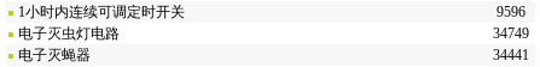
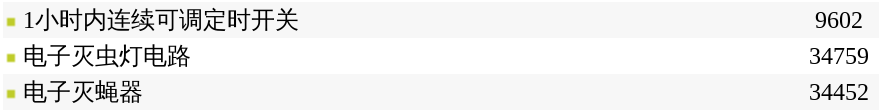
- 9596
+ 9602

- 34749
+ 34759

- 34441
+ 34452
